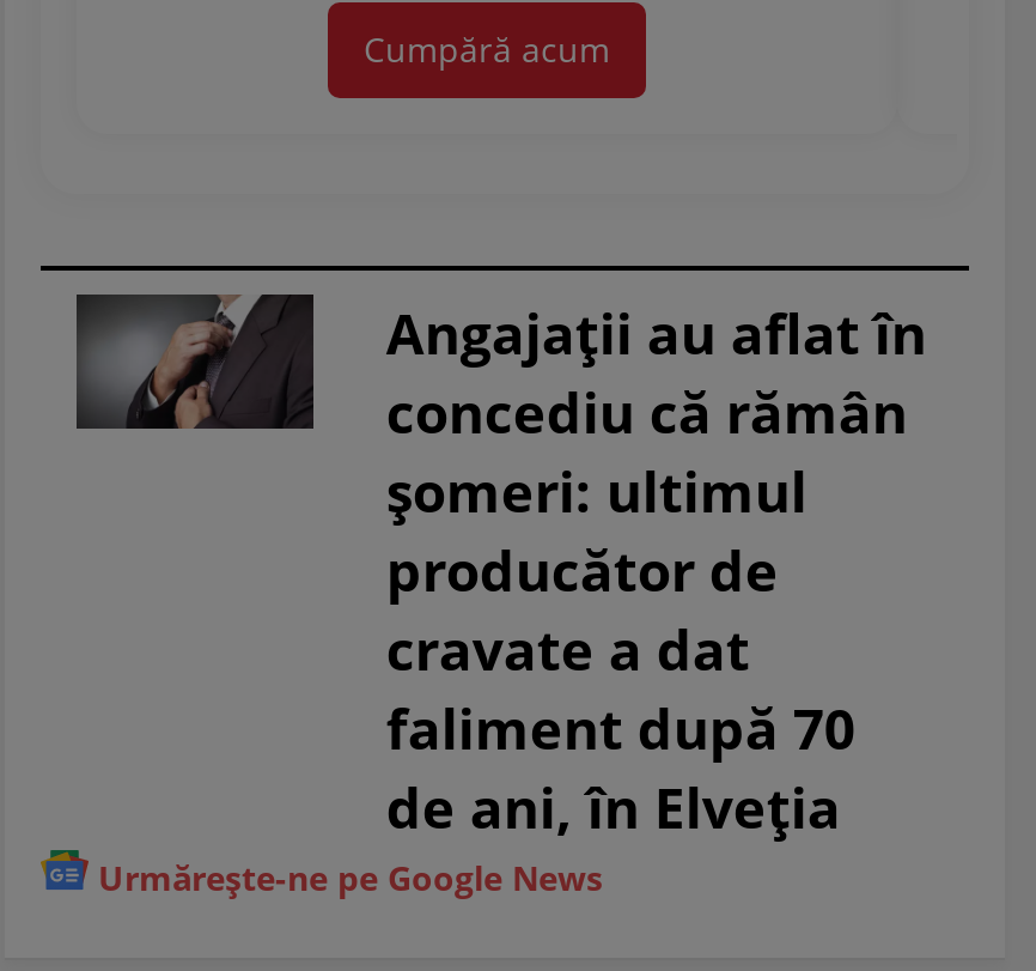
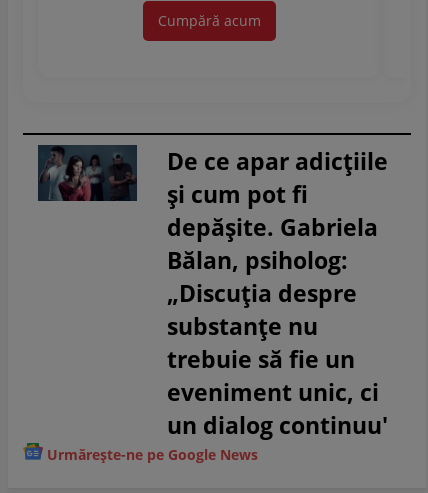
- [image]
- Angajații au aflat în
- concediu că rămân
- șomeri: ultimul
- producător de
- cravate a dat
- faliment după 70
- de ani, în Elveția
+ [image]
+ De ce apar adicțiile
+ și cum pot fi
+ depășite. Gabriela
+ Bălan, psiholog:
+ „Discuția despre
+ substanțe nu
+ trebuie să fie un
+ eveniment unic, ci
+ un dialog continuu'
